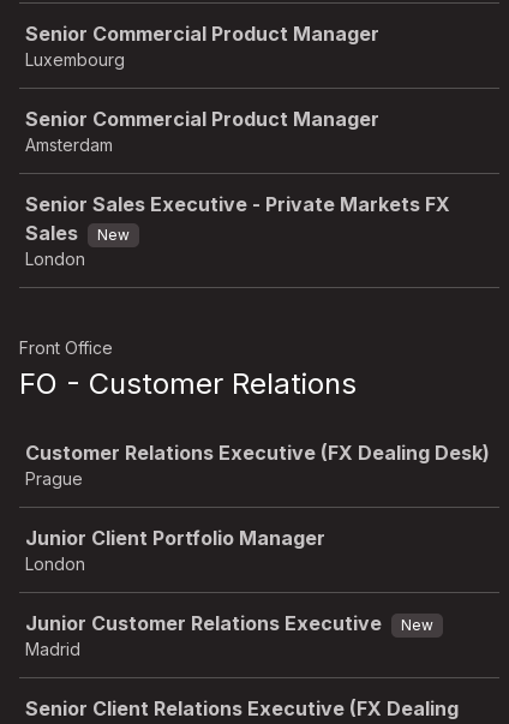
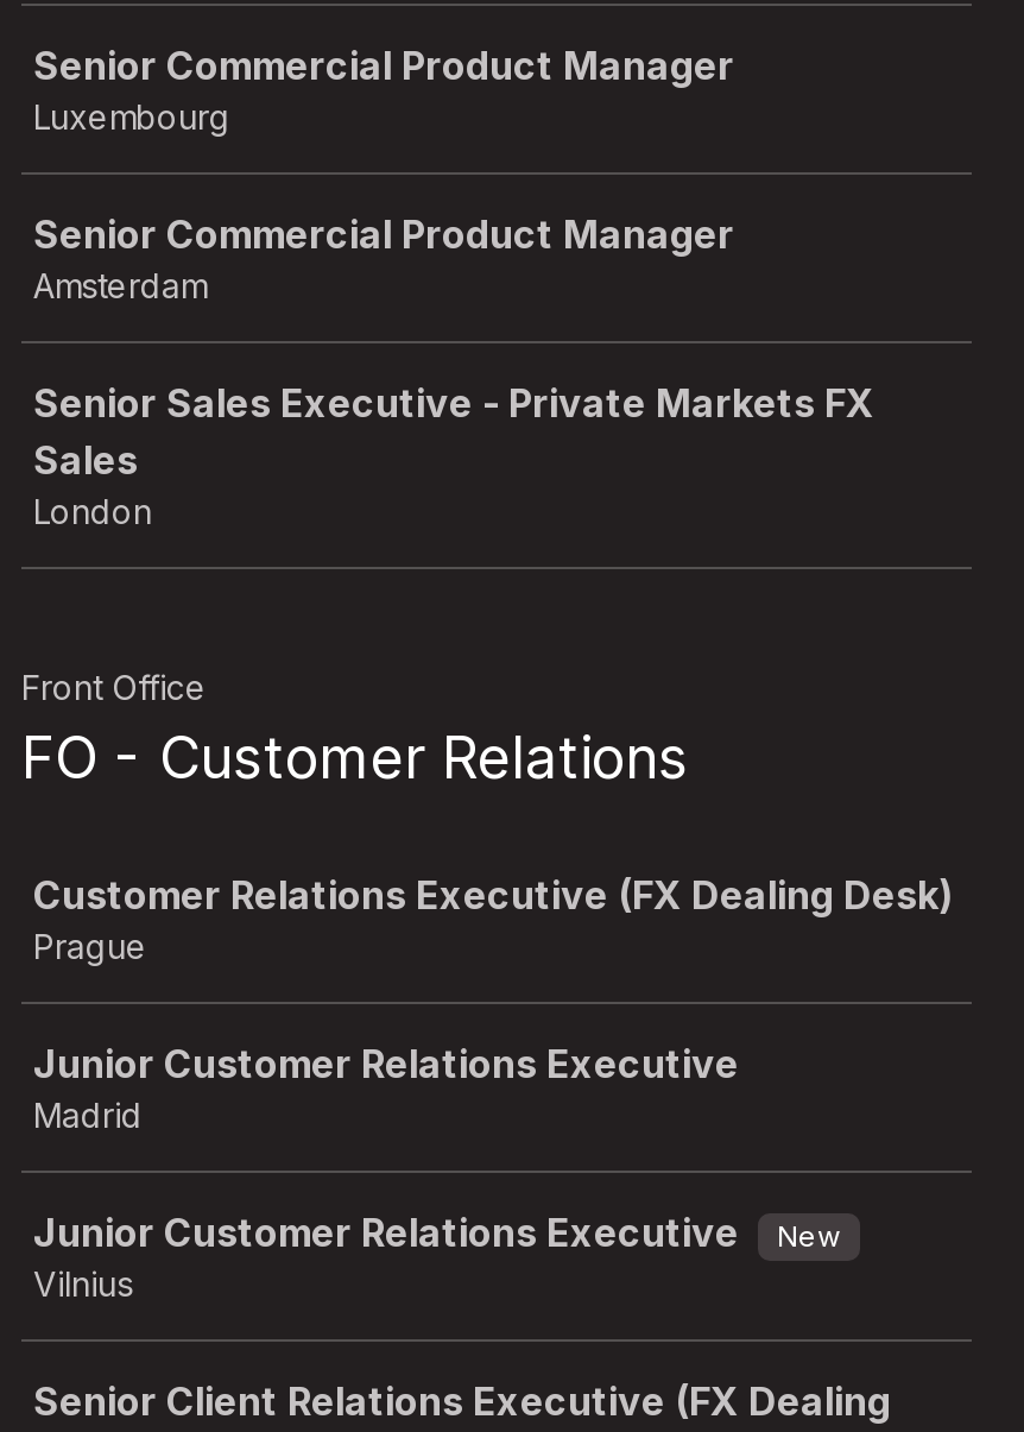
- New

- Junior Client Portfolio Manager
- London
+ Junior Customer Relations Executive
+ Madrid

- Madrid
+ Vilnius
